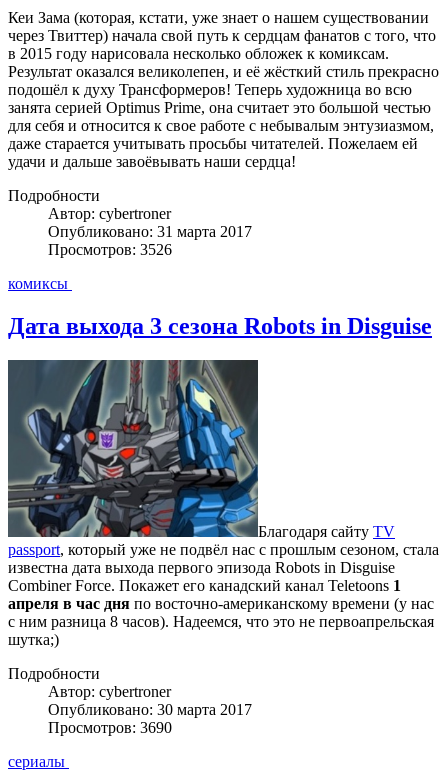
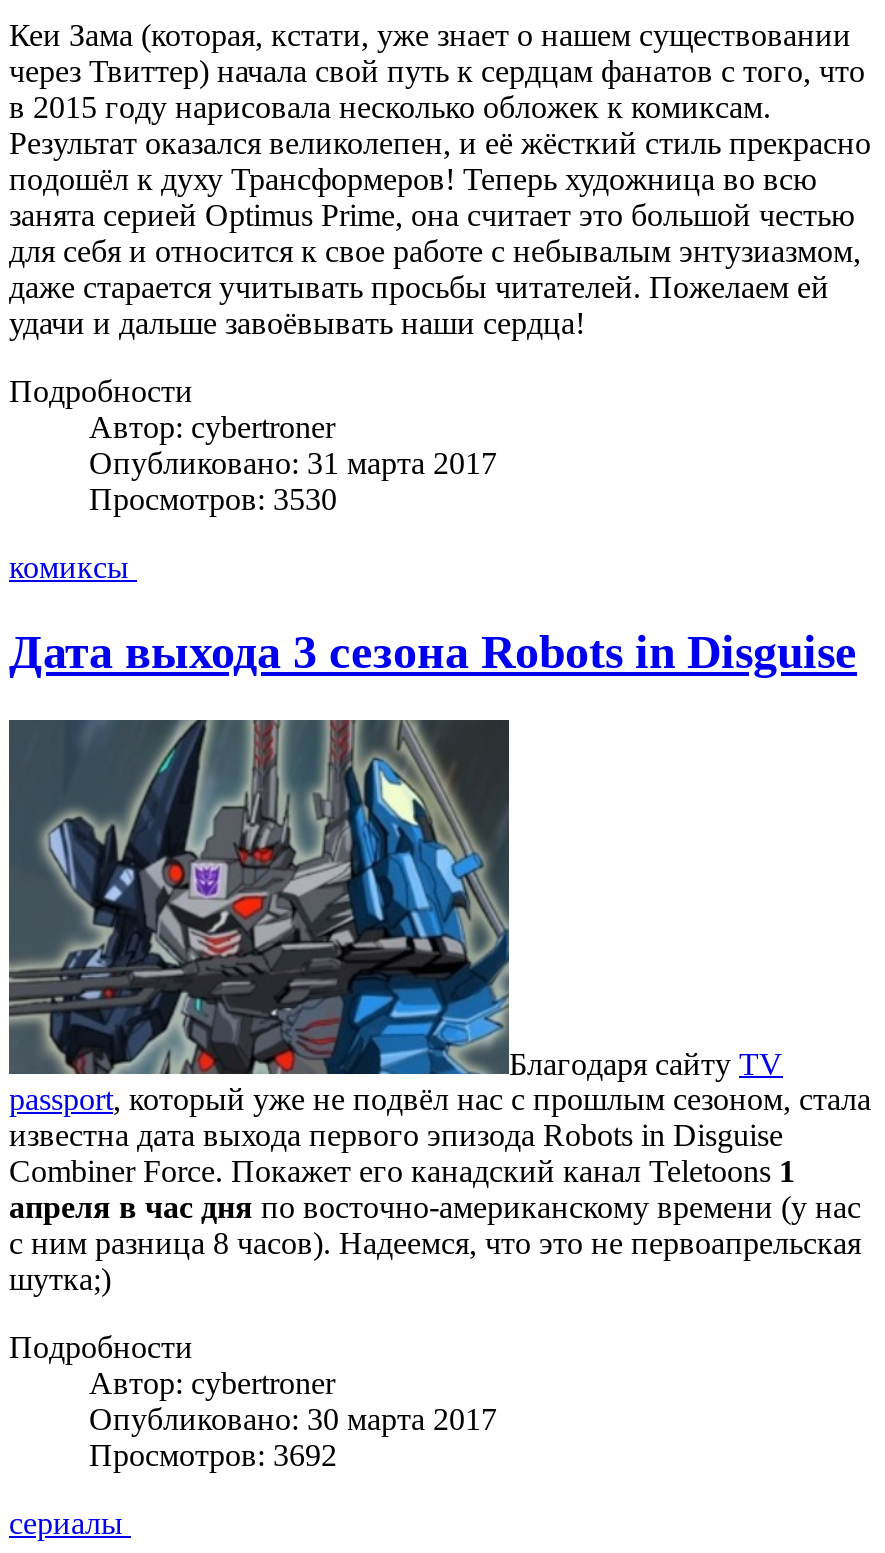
- Просмотров: 3526
+ Просмотров: 3530

- Просмотров: 3690
+ Просмотров: 3692
